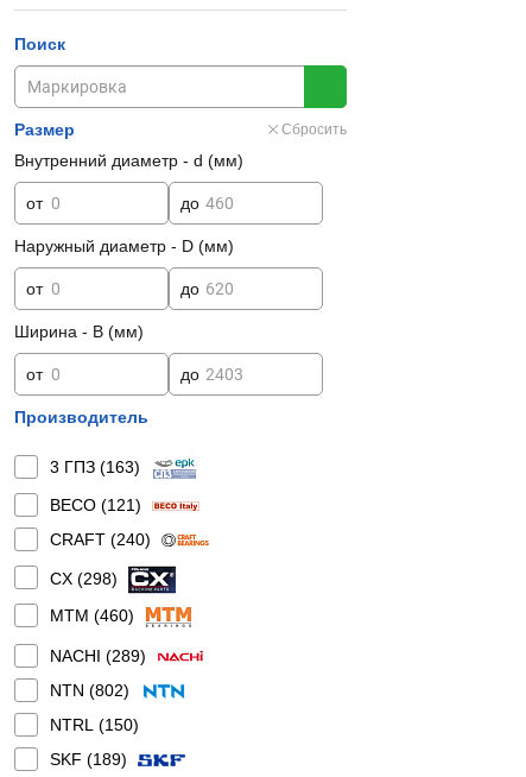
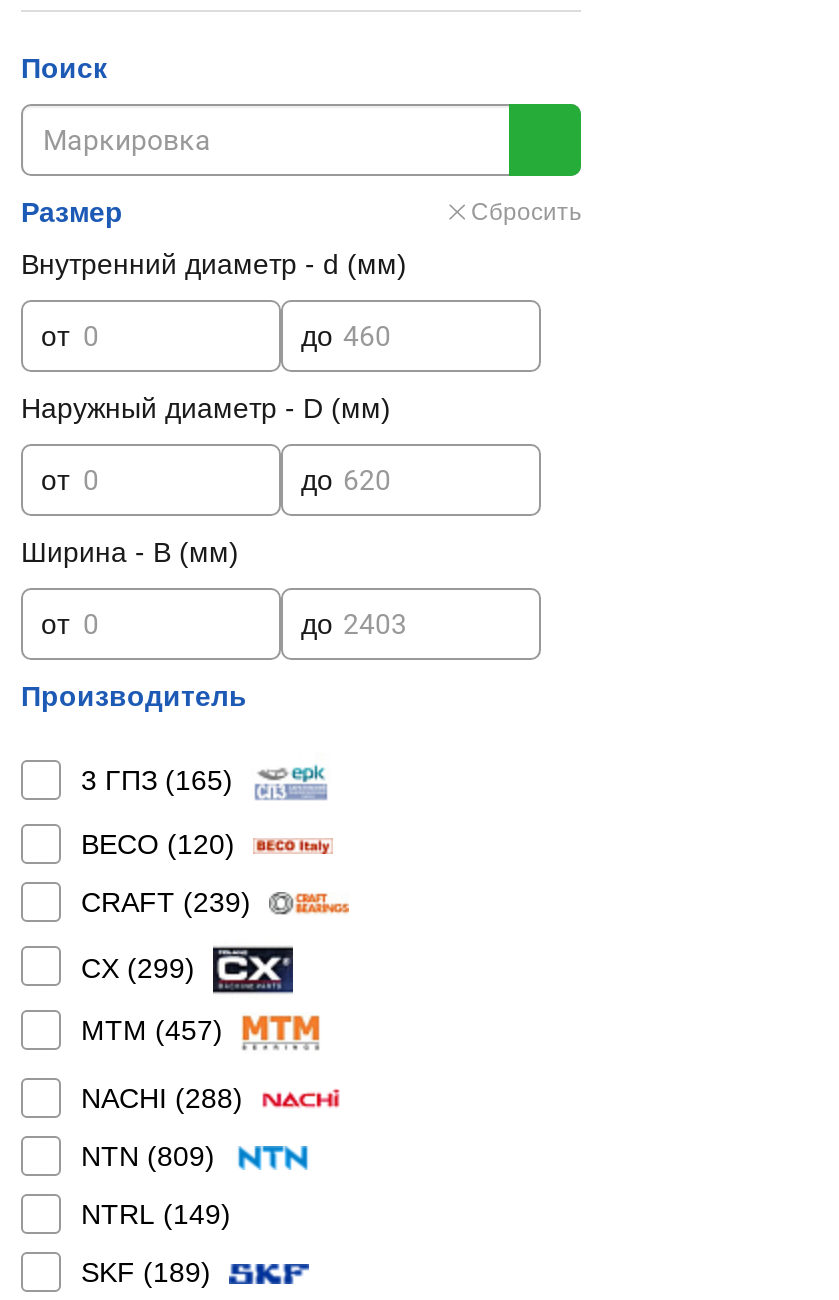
- 3 ГПЗ (163)
+ 3 ГПЗ (165)

- BECO (121)
+ BECO (120)

- CRAFT (240)
+ CRAFT (239)

- CX (298)
+ CX (299)

- MTM (460)
+ MTM (457)

- NACHI (289)
+ NACHI (288)

- NTN (802)
+ NTN (809)

- NTRL (150)
+ NTRL (149)
